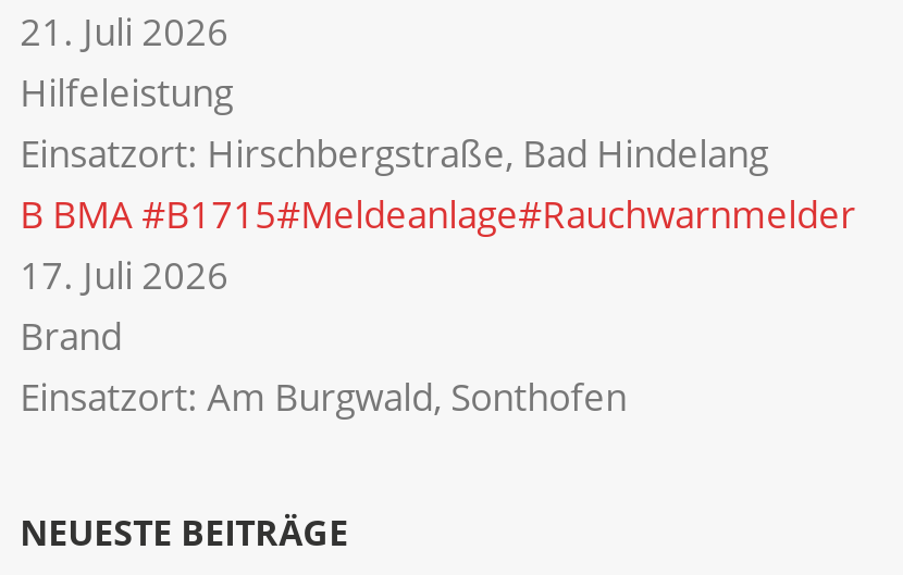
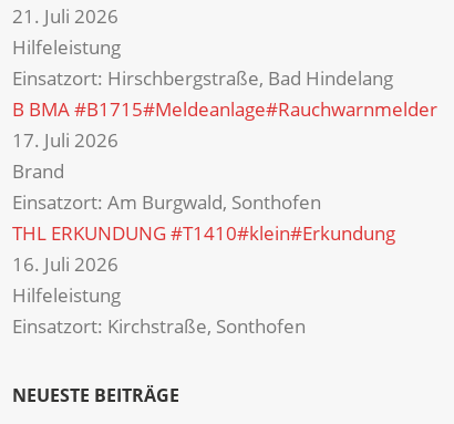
+ THL ERKUNDUNG #T1410#klein#Erkundung
+ 16. Juli 2026
+ Hilfeleistung
+ Einsatzort: Kirchstraße, Sonthofen
